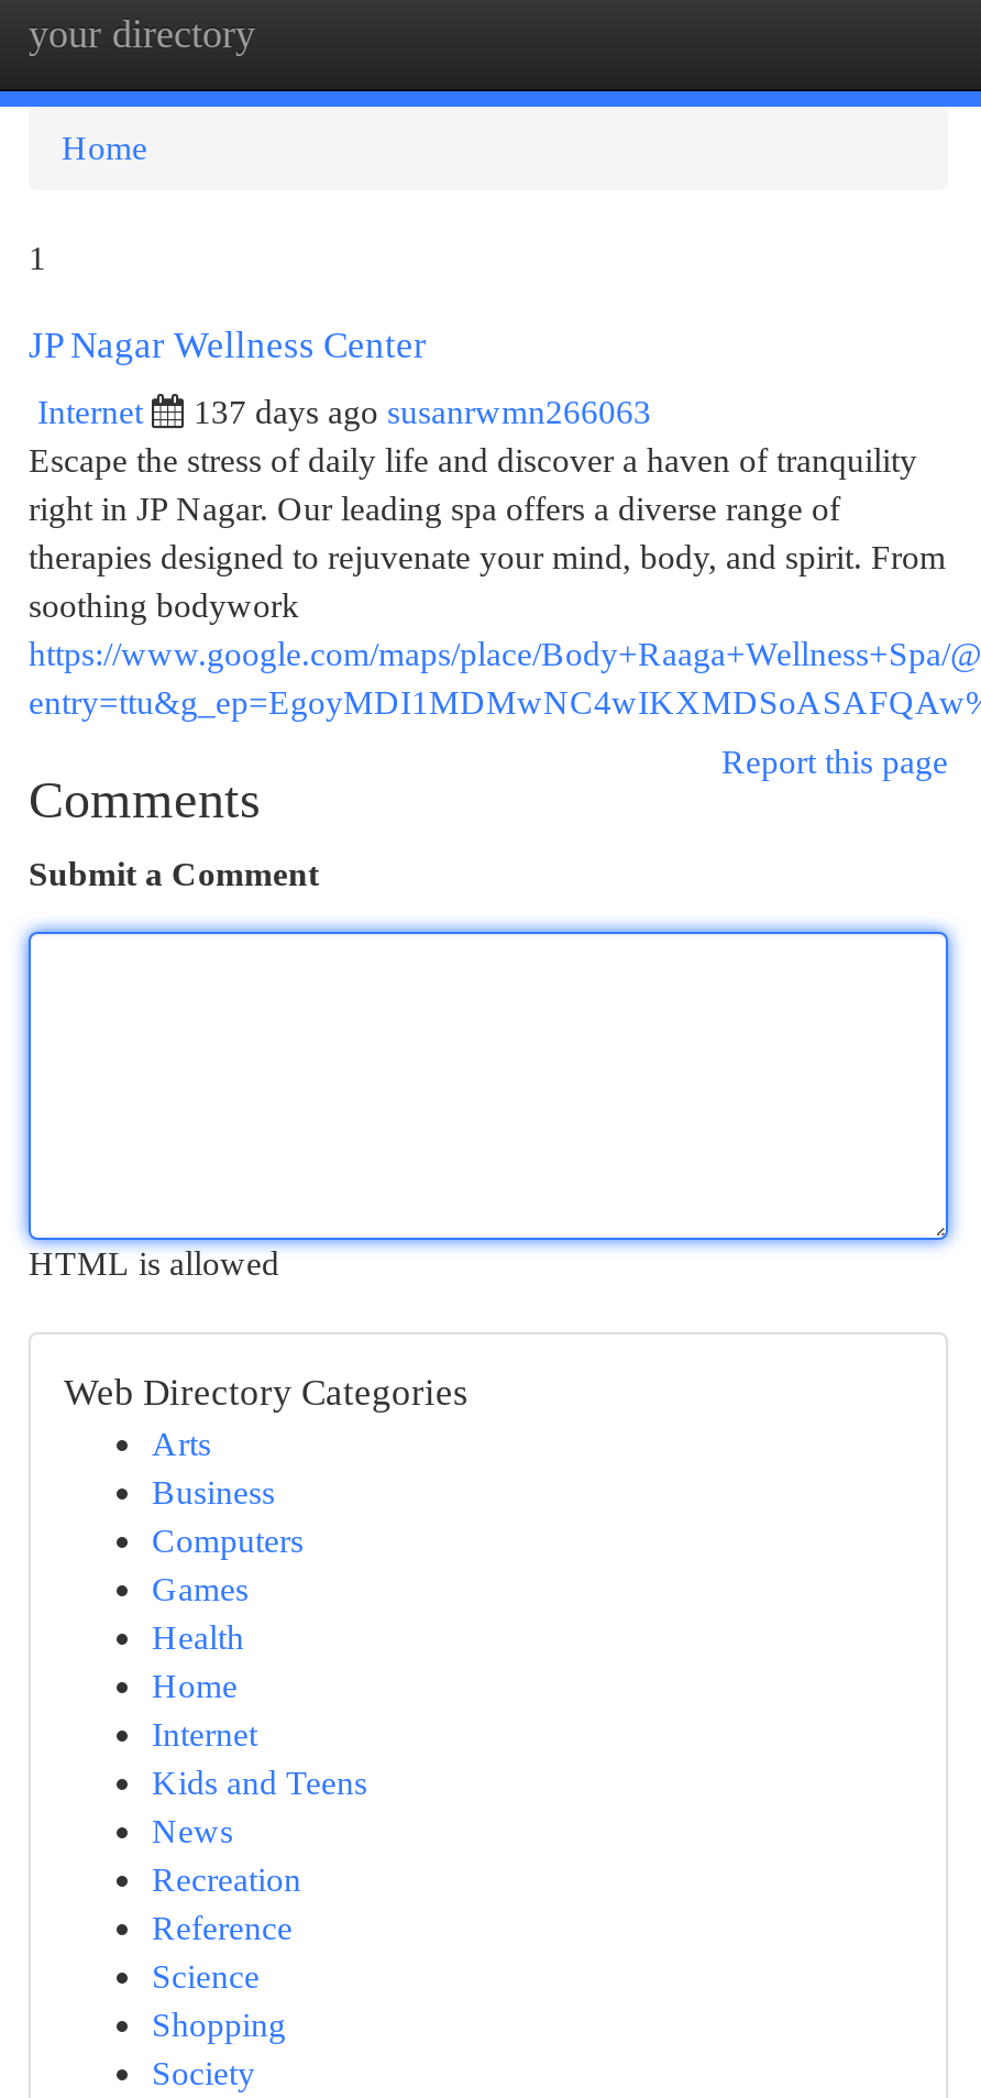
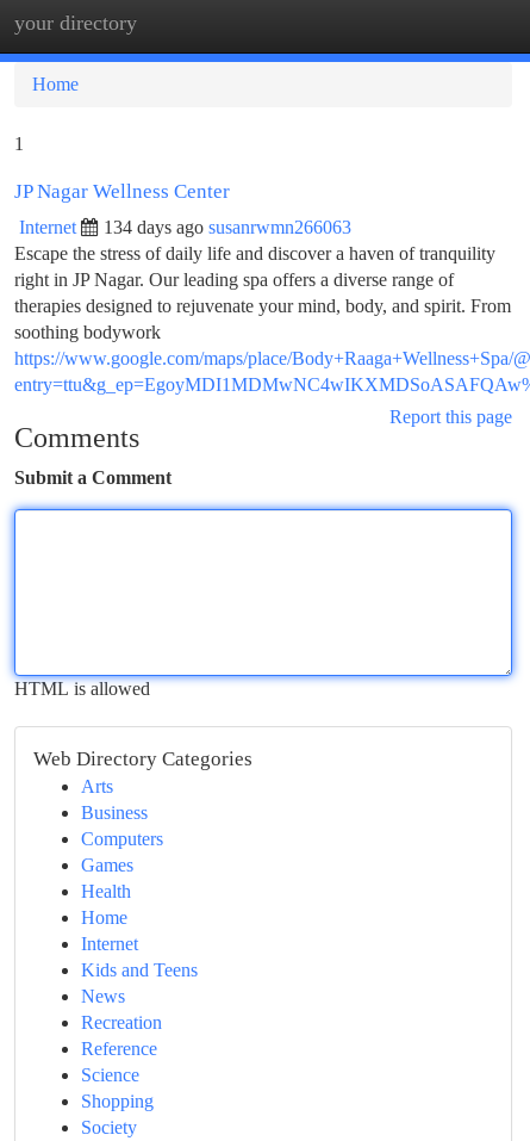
- 137 days ago susanrwmn266063
+ 134 days ago susanrwmn266063
